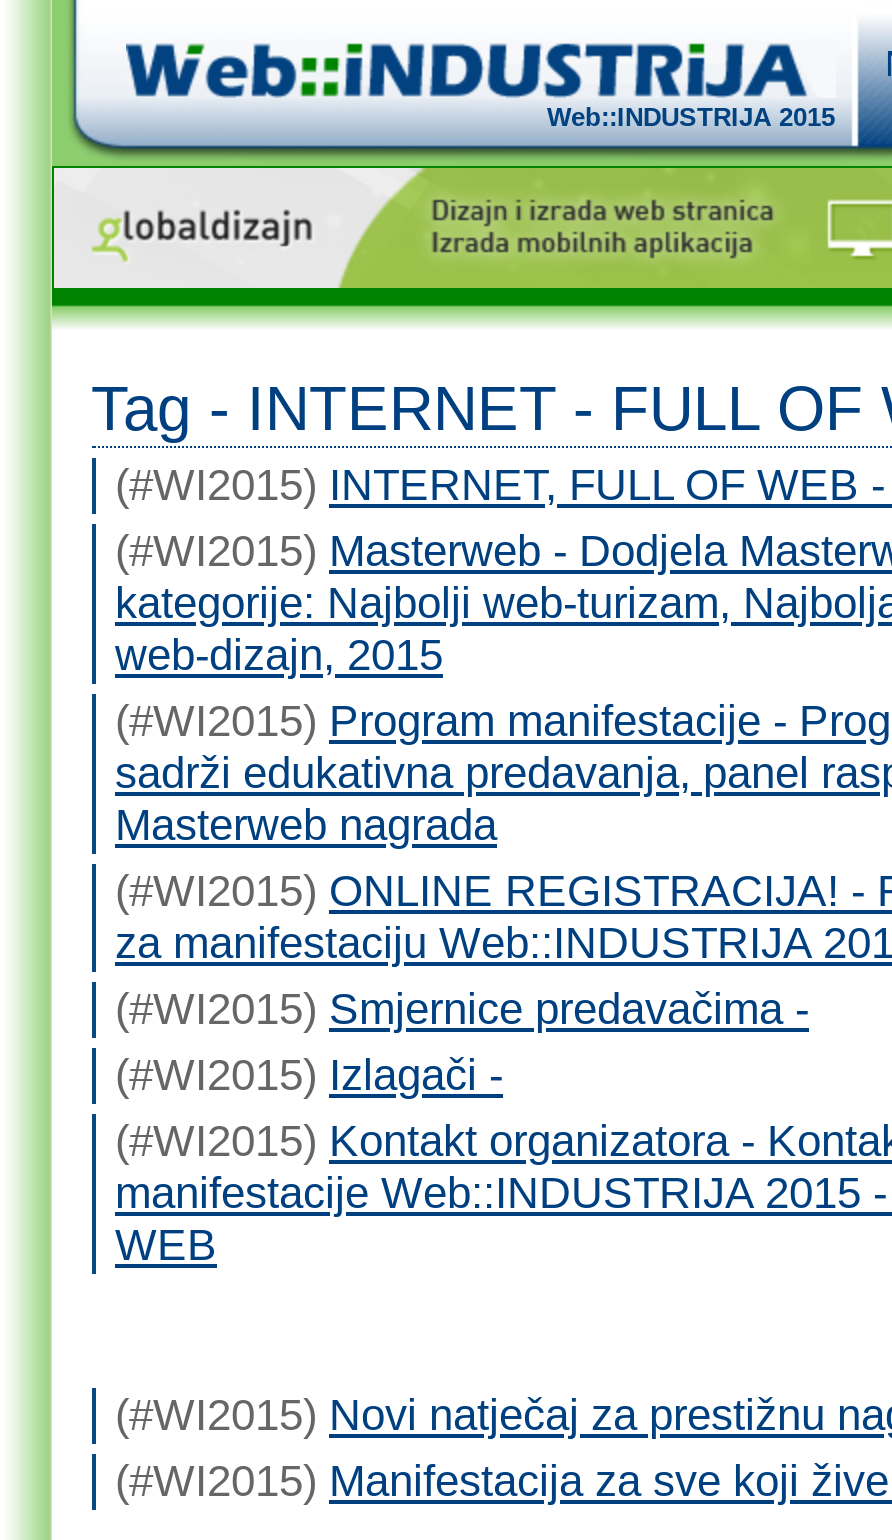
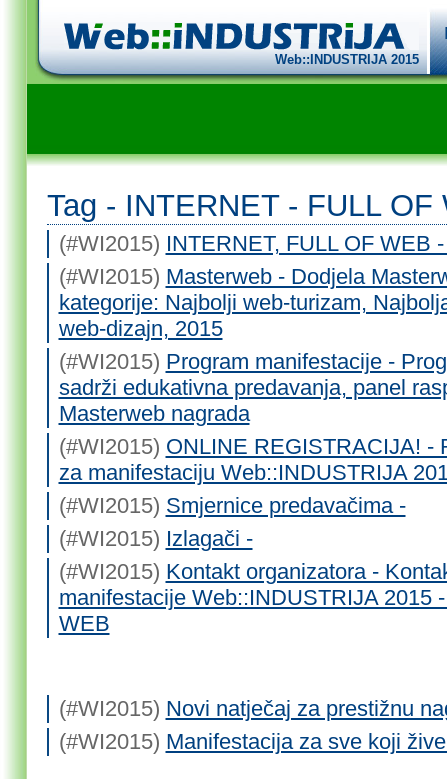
- [image]
